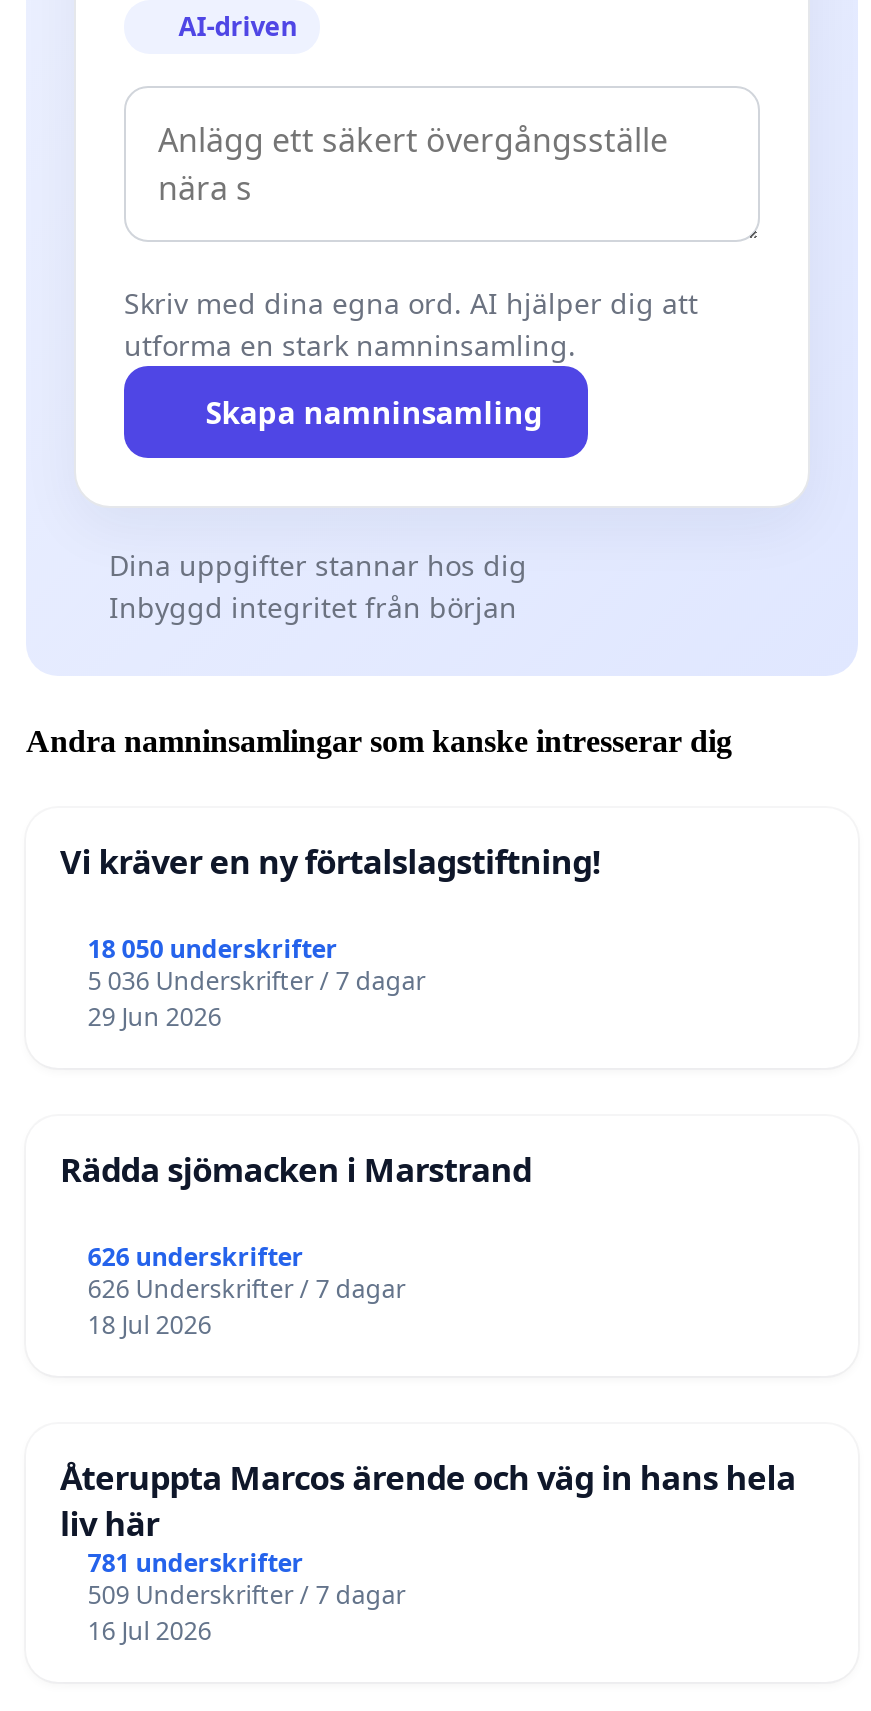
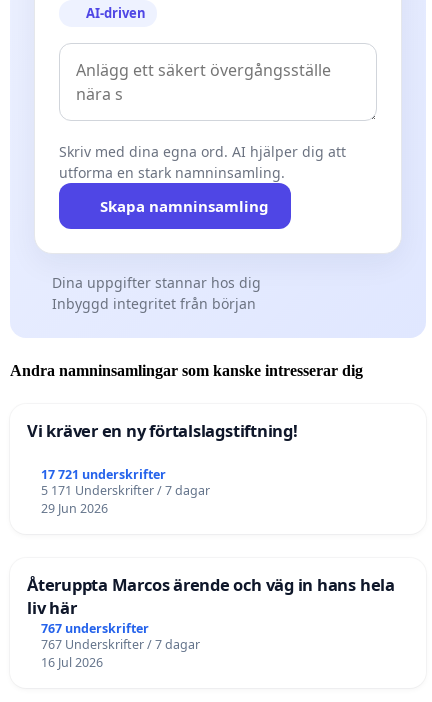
- 18 050 underskrifter
+ 17 721 underskrifter

- 5 036 Underskrifter / 7 dagar
+ 5 171 Underskrifter / 7 dagar

- Rädda sjömacken i Marstrand
- 626 underskrifter
- 626 Underskrifter / 7 dagar
- 18 Jul 2026

- 781 underskrifter
+ 767 underskrifter

- 509 Underskrifter / 7 dagar
+ 767 Underskrifter / 7 dagar
